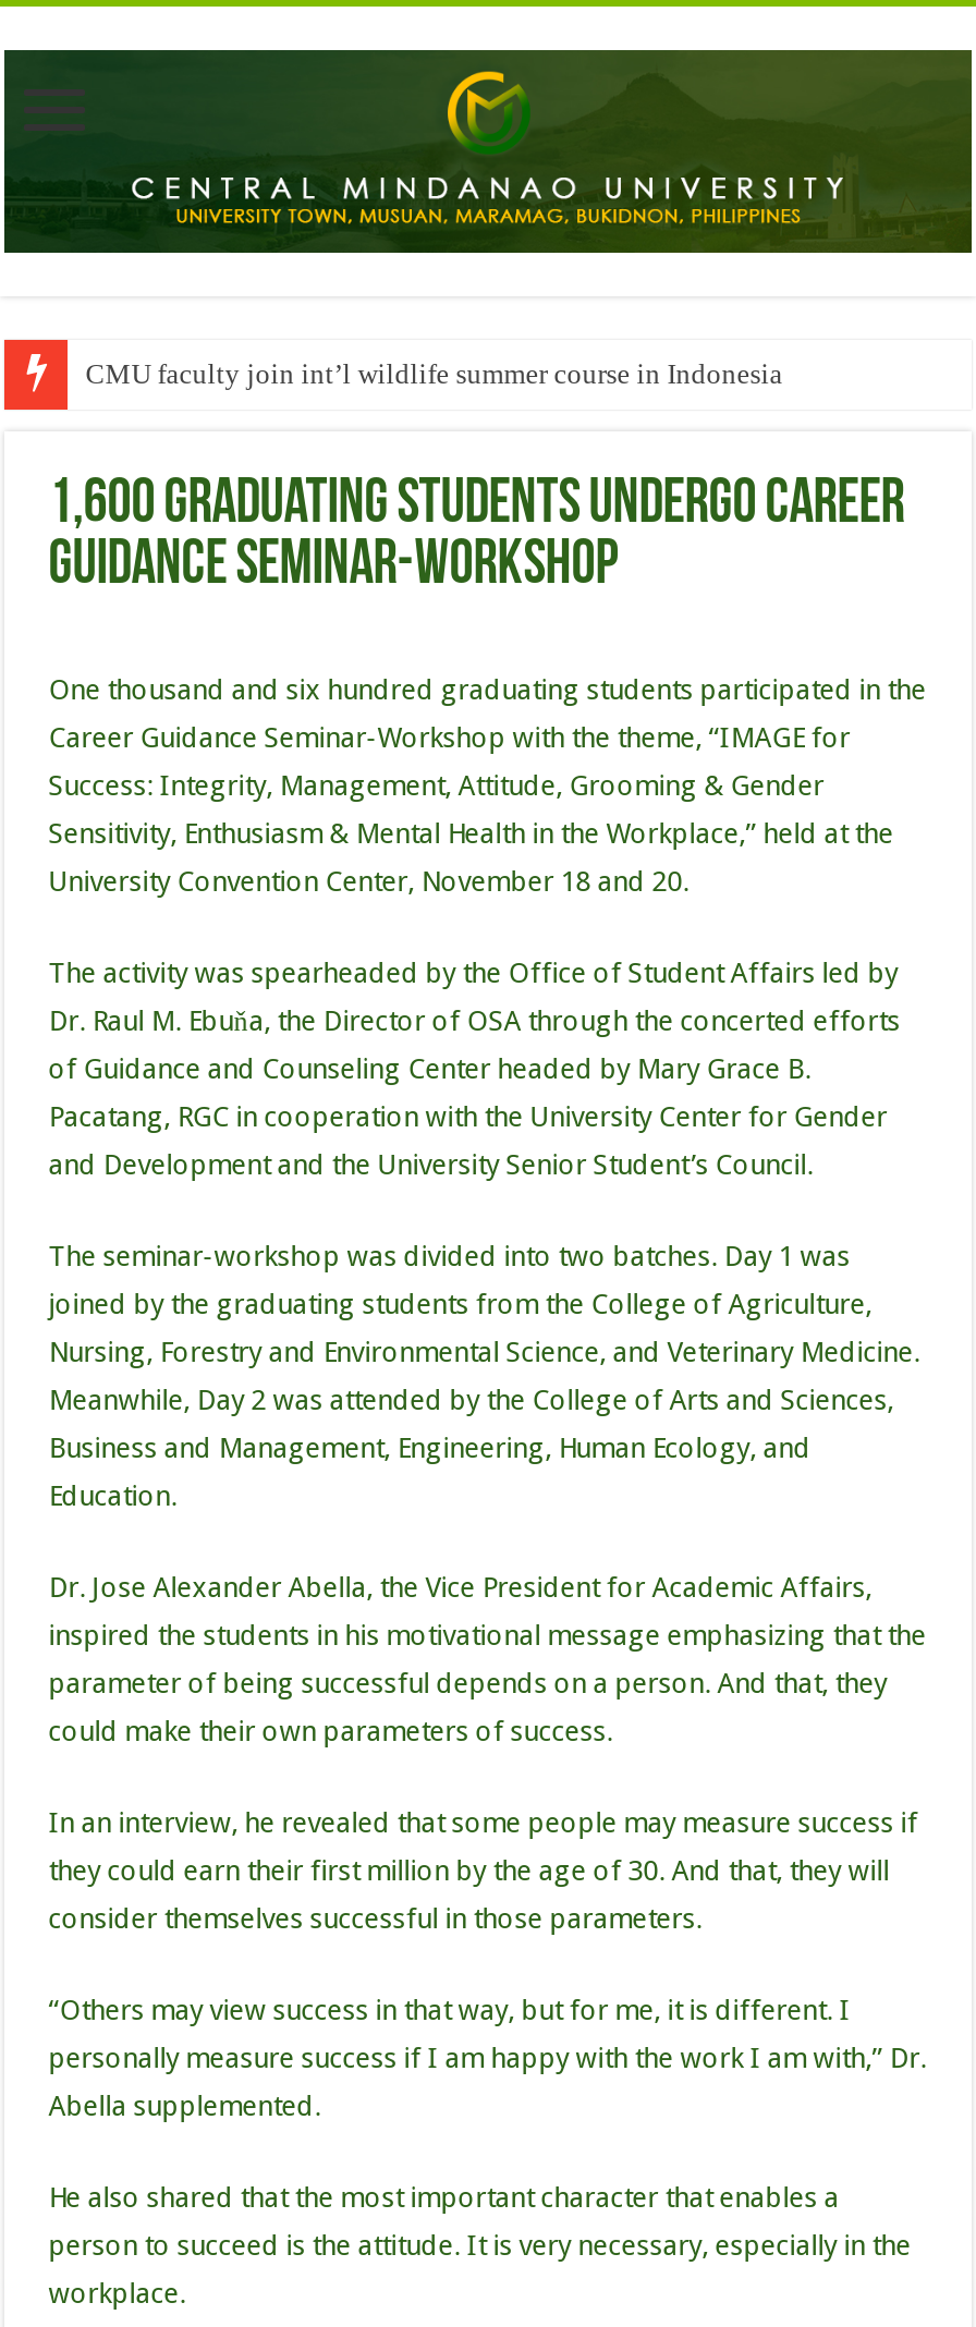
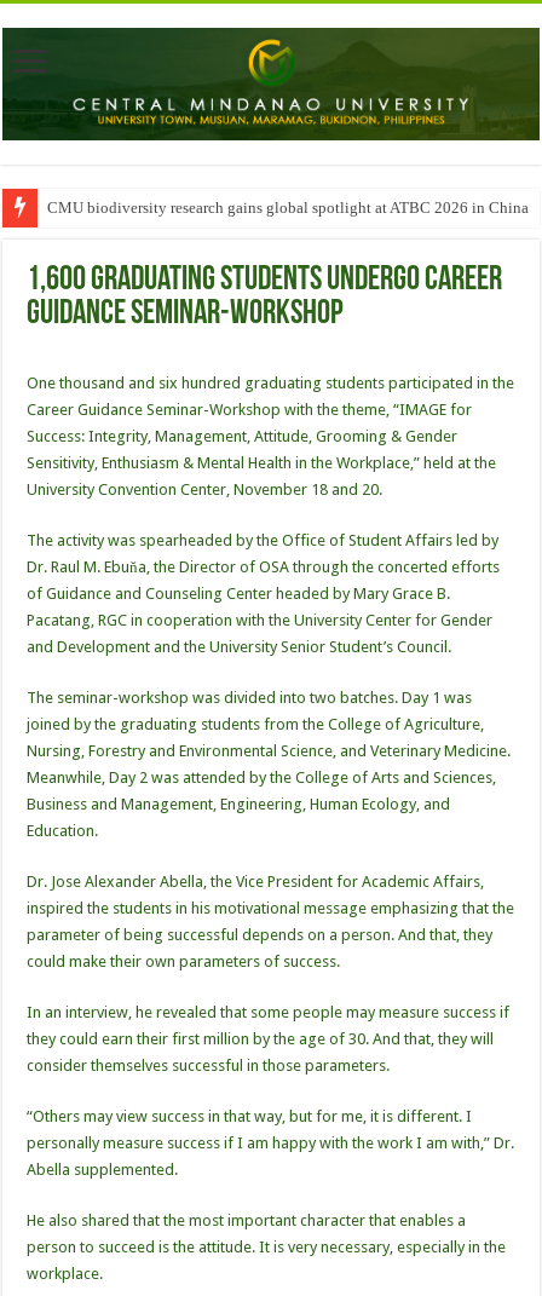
- CMU faculty join int’l wildlife summer course in Indonesia
+ CMU biodiversity research gains global spotlight at ATBC 2026 in China
